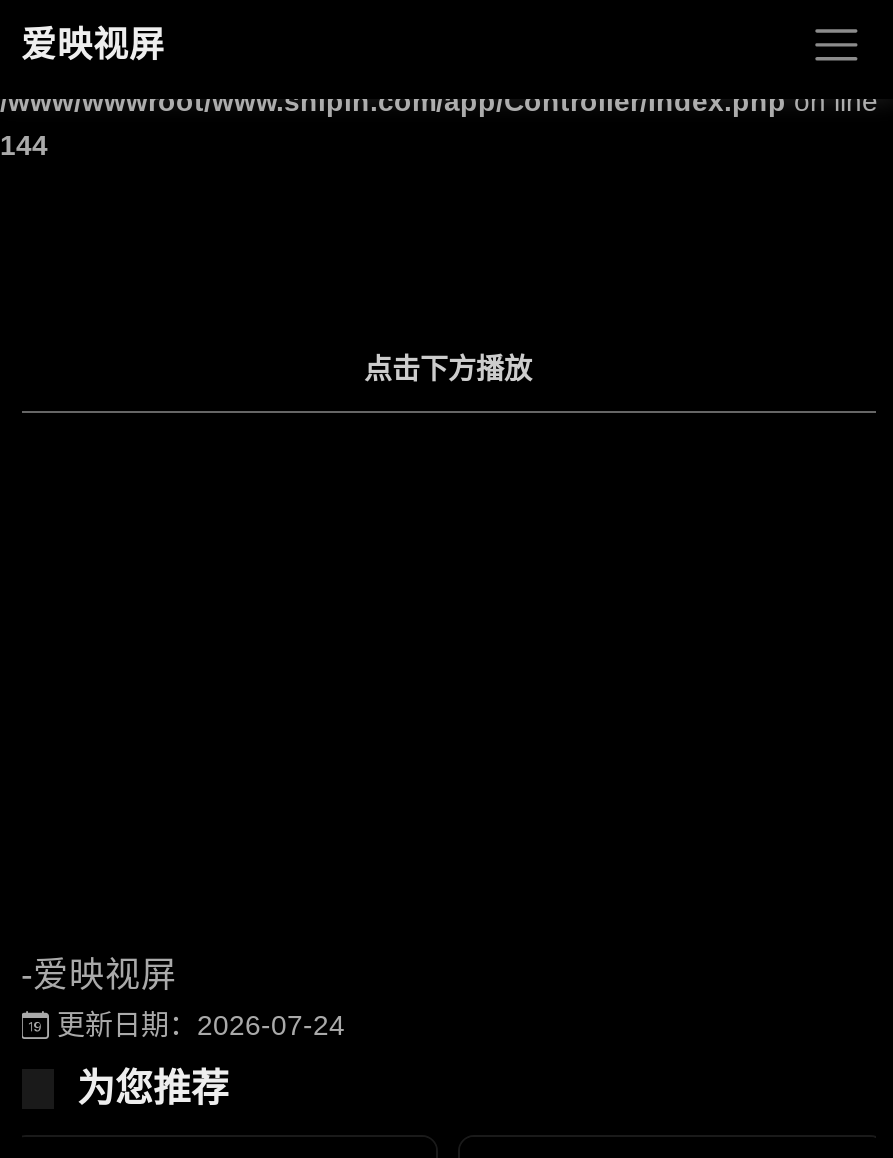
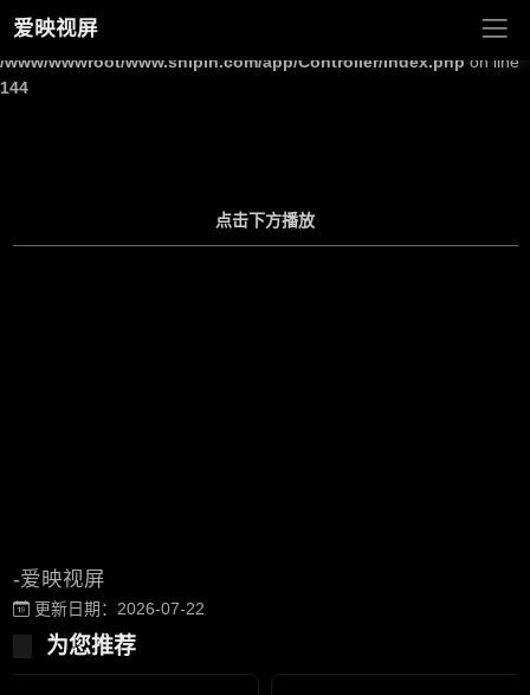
- 更新日期：2026-07-24
+ 更新日期：2026-07-22
